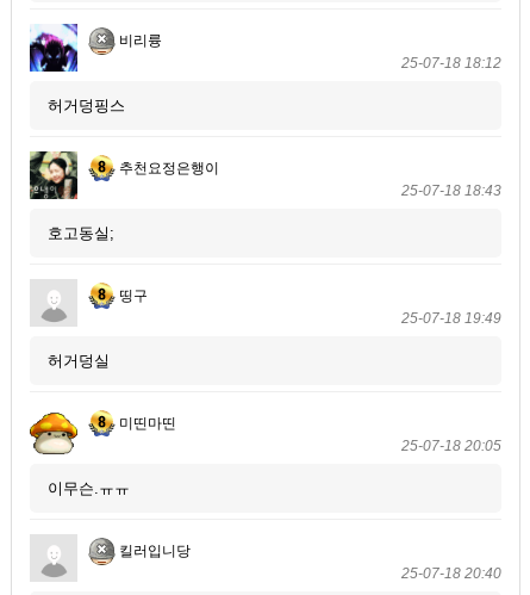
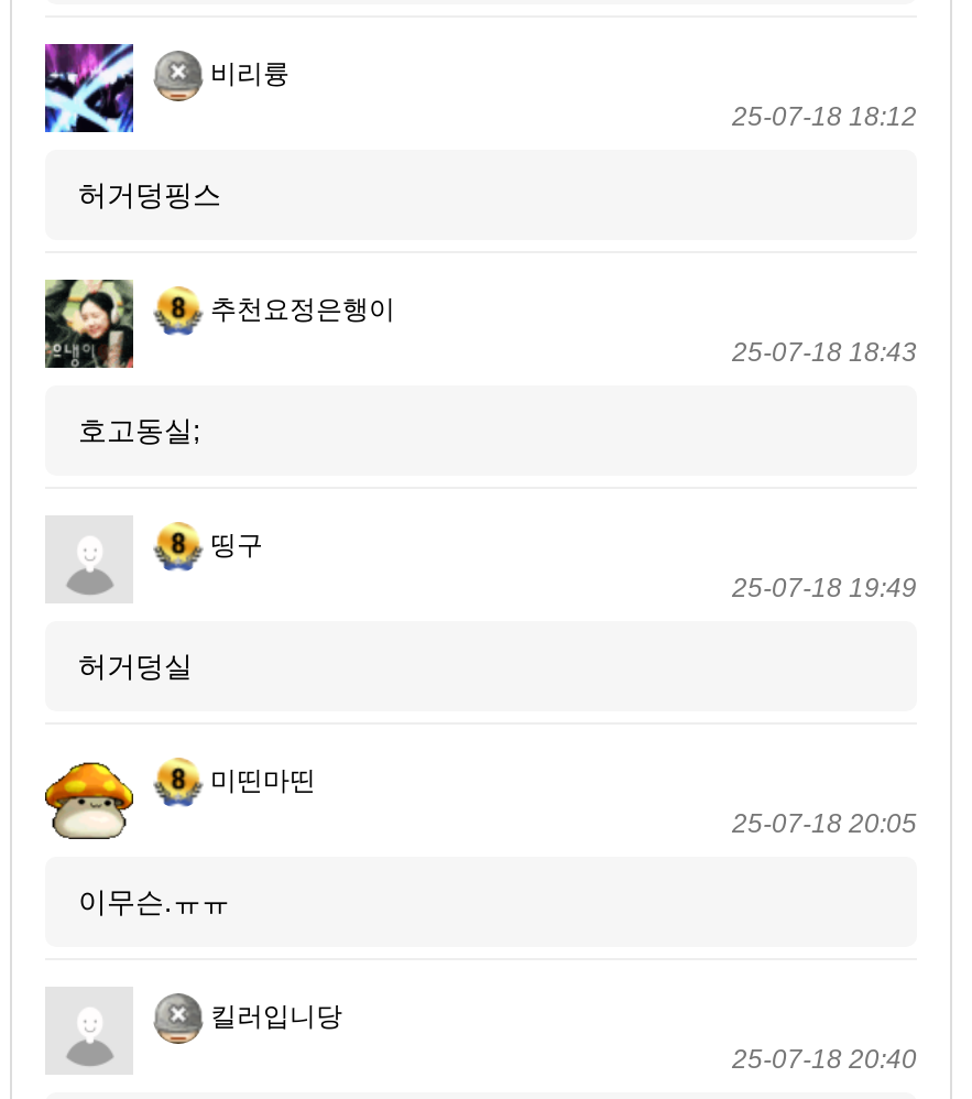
- [image]
+ [image]
